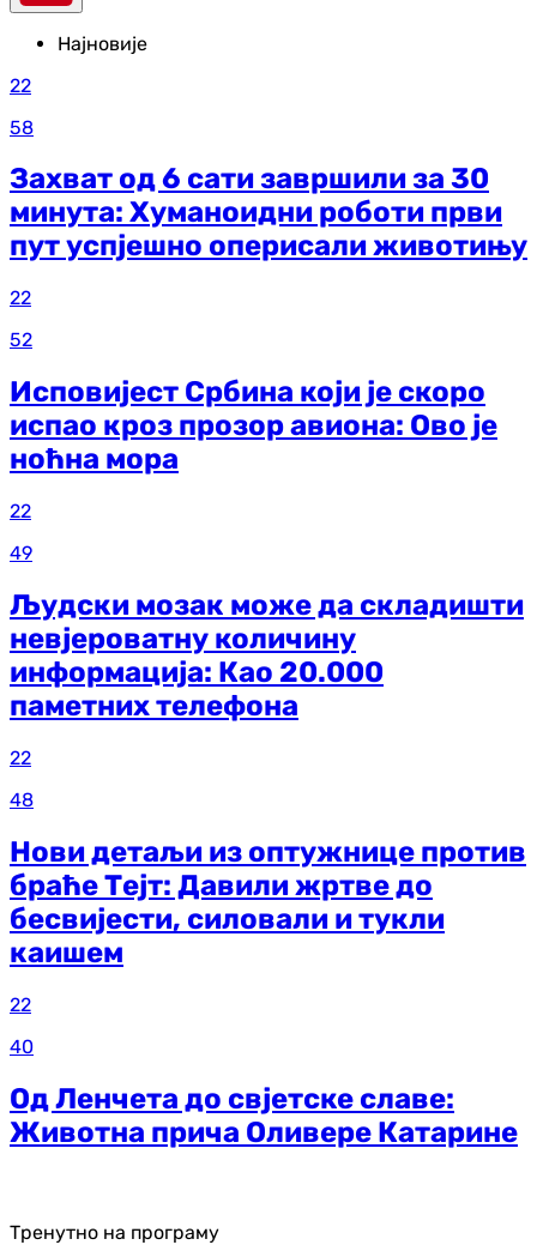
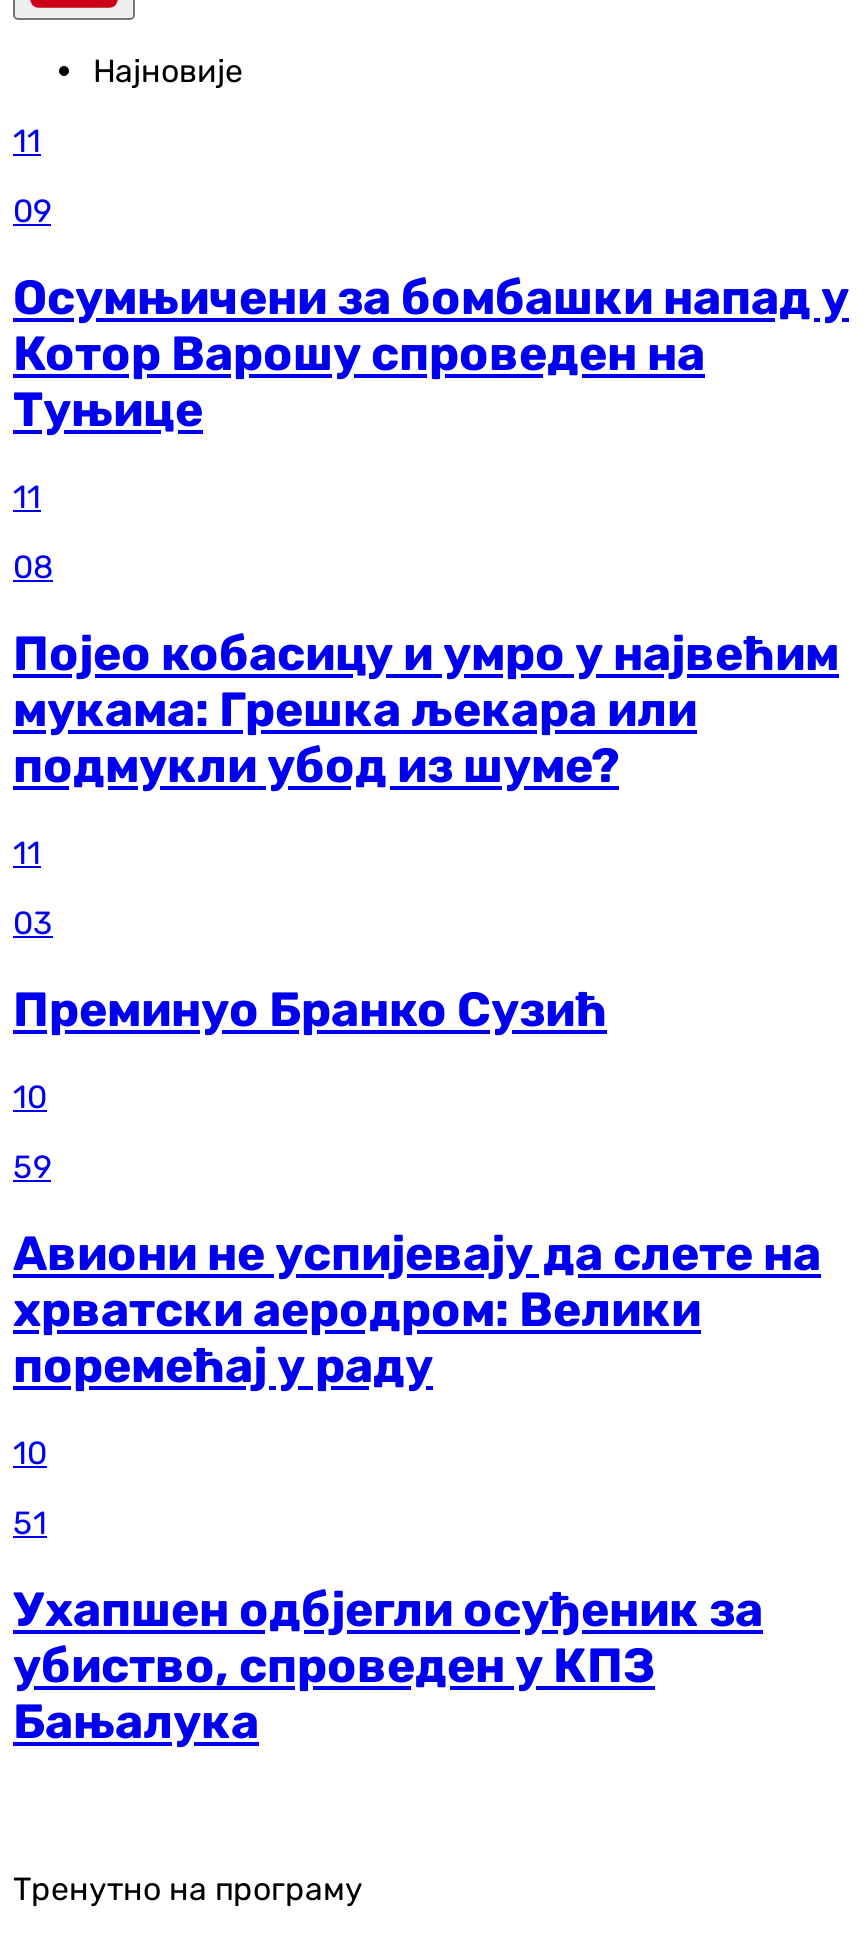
- 22
+ 11

- 58
+ 09

- Захват од 6 сати завршили за 30
- минута: Хуманоидни роботи први
- пут успјешно оперисали животињу
+ Осумњичени за бомбашки напад у
+ Котор Варошу спроведен на
+ Туњице

- 22
+ 11

- 52
+ 08

- Исповијест Србина који је скоро
- испао кроз прозор авиона: Ово је
- ноћна мора
+ Појео кобасицу и умро у највећим
+ мукама: Грешка љекара или
+ подмукли убод из шуме?

- 22
+ 11

- 49
+ 03

- Људски мозак може да складишти
- невјероватну количину
- информација: Као 20.000
- паметних телефона
+ Преминуо Бранко Сузић

- 22
+ 10

- 48
+ 59

- Нови детаљи из оптужнице против
- браће Тејт: Давили жртве до
- бесвијести, силовали и тукли
- каишем
+ Авиони не успијевају да слете на
+ хрватски аеродром: Велики
+ поремећај у раду

- 22
+ 10

- 40
+ 51

- Од Ленчета до свјетске славе:
- Животна прича Оливере Катарине
+ Ухапшен одбјегли осуђеник за
+ убиство, спроведен у КПЗ
+ Бањалука
